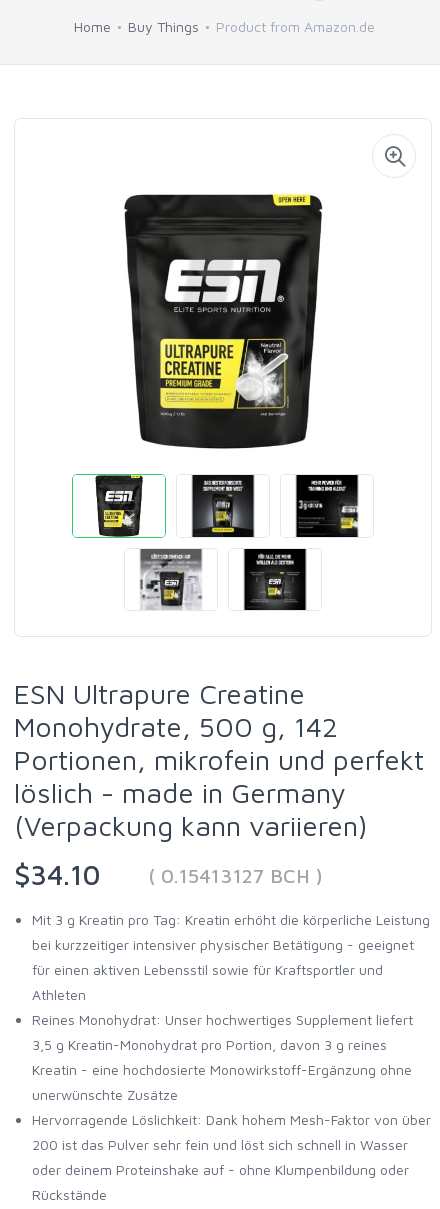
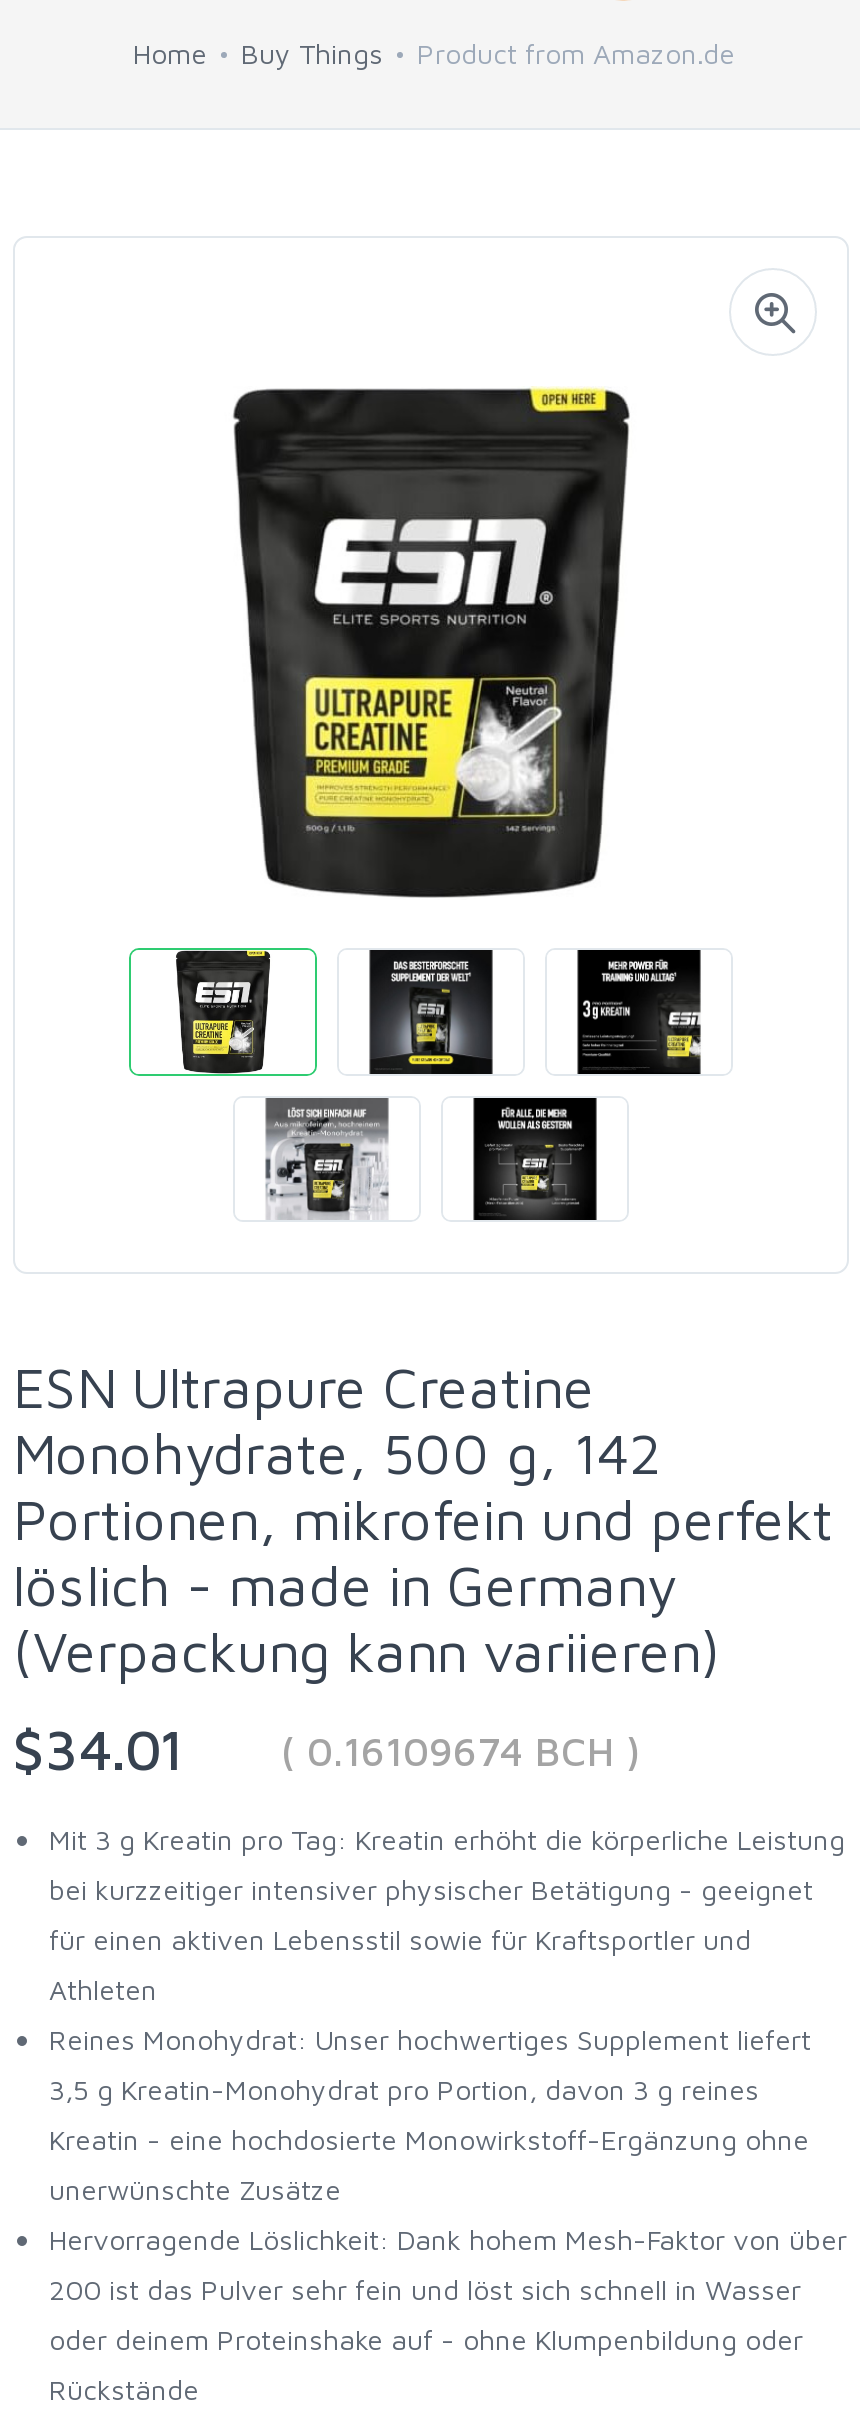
- $34.10
+ $34.01

- ( 0.15413127 BCH )
+ ( 0.16109674 BCH )
